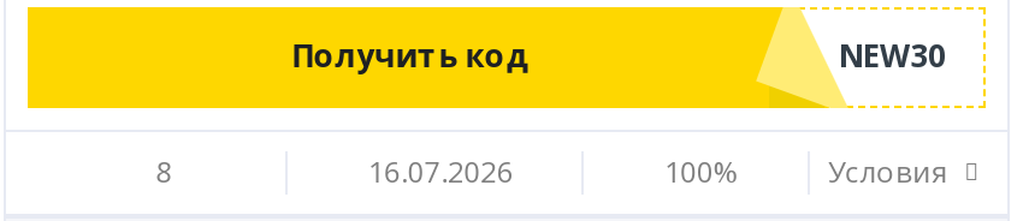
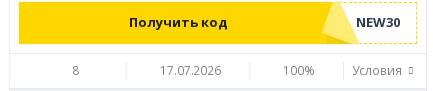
- 16.07.2026
+ 17.07.2026
